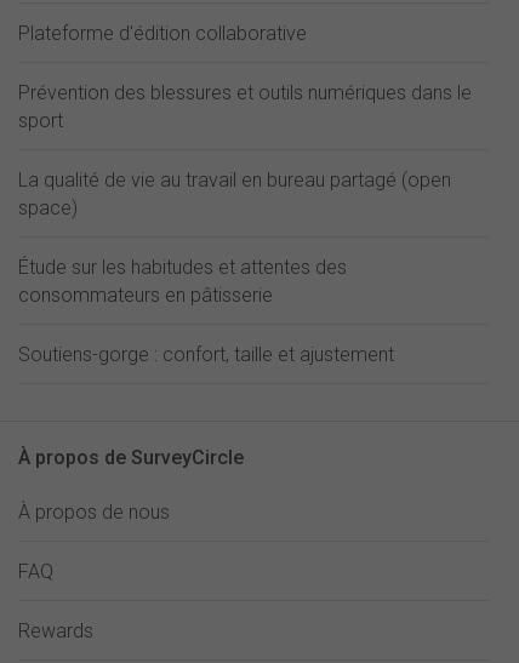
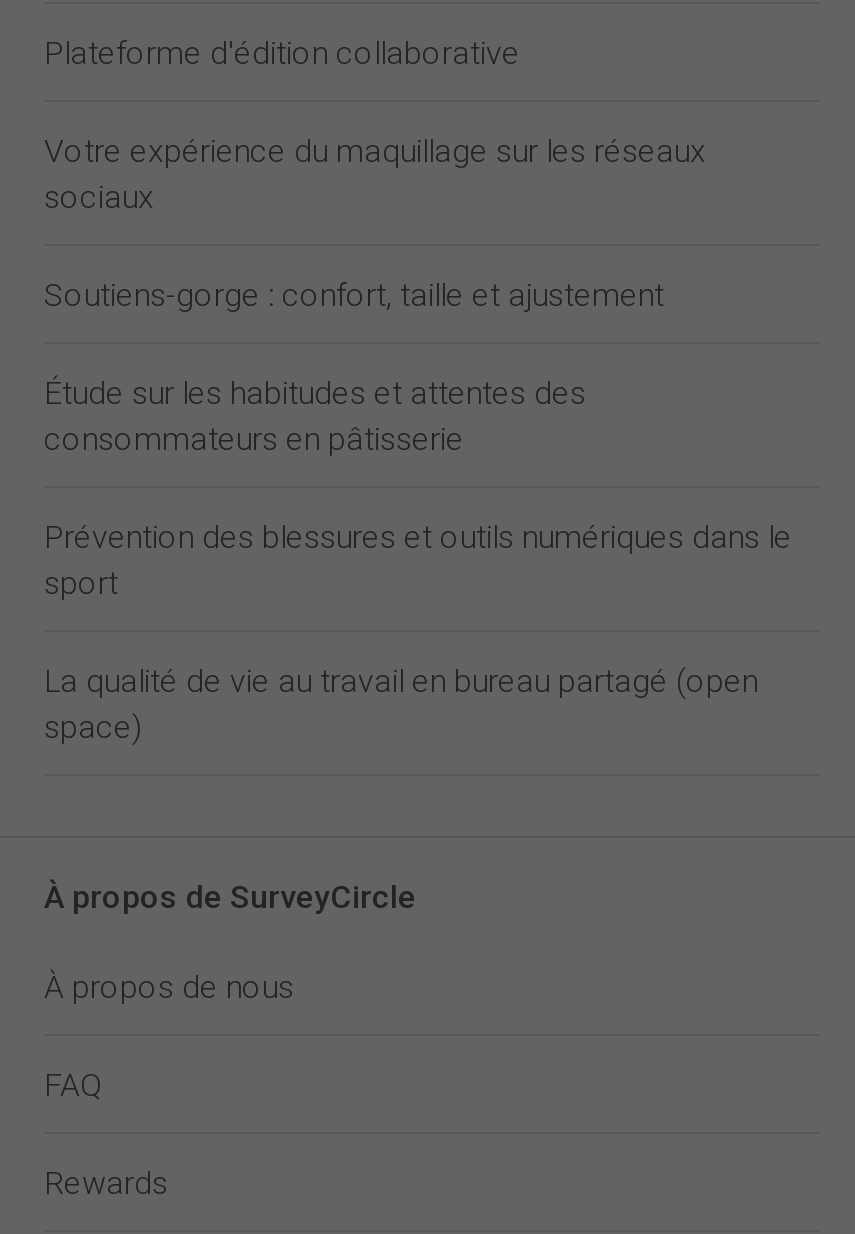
+ Votre expérience du maquillage sur les réseaux
+ sociaux

moved down: Prévention des blessures et outils numériques dans le | sport | La qualité de vie au travail en bureau partagé (open | space)

moved up: Étude sur les habitudes et attentes des | consommateurs en pâtisserie | Soutiens-gorge : confort, taille et ajustement
